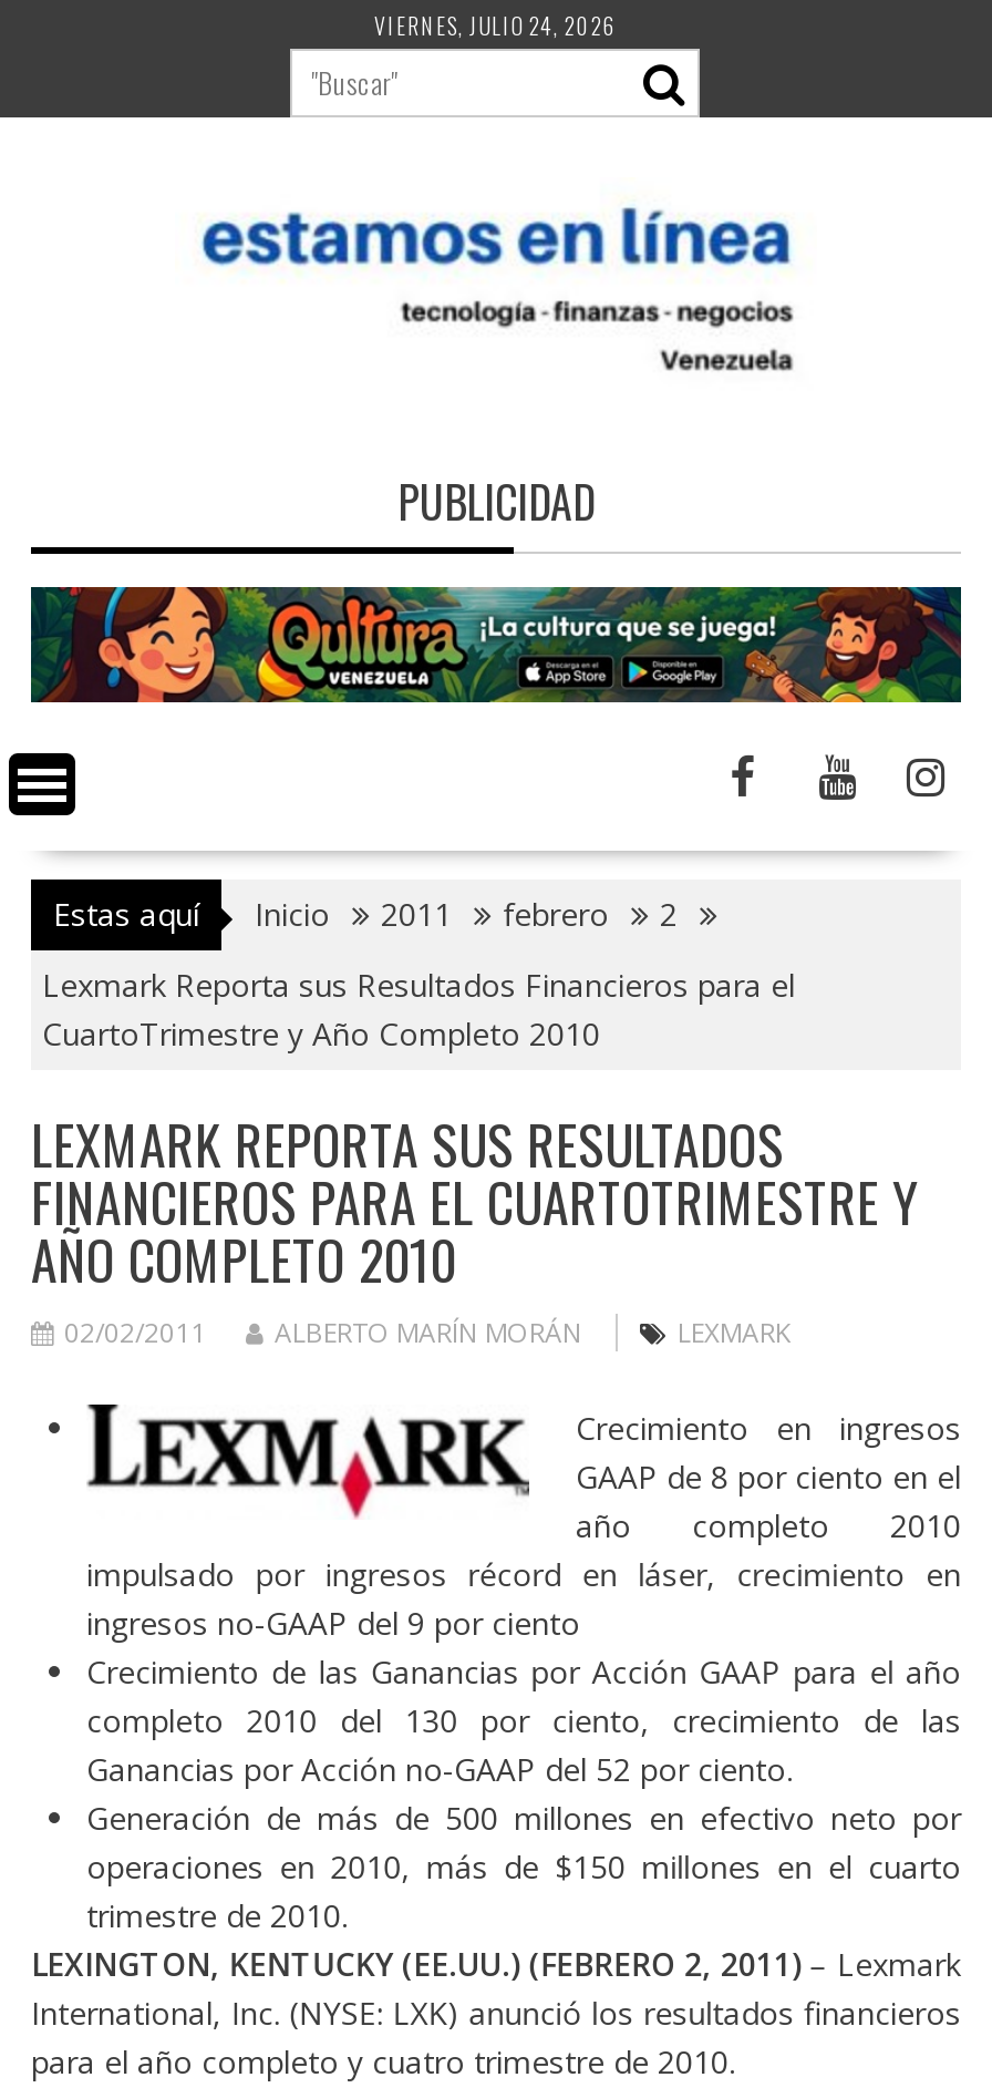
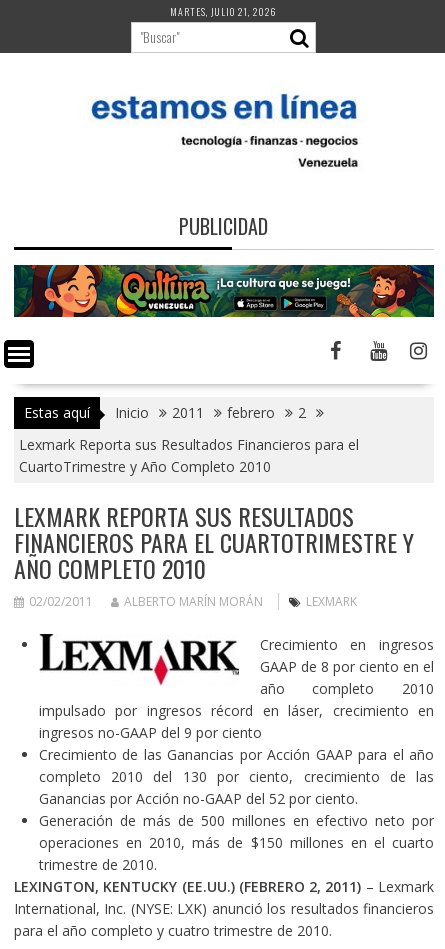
- VIERNES, JULIO 24, 2026
+ MARTES, JULIO 21, 2026
